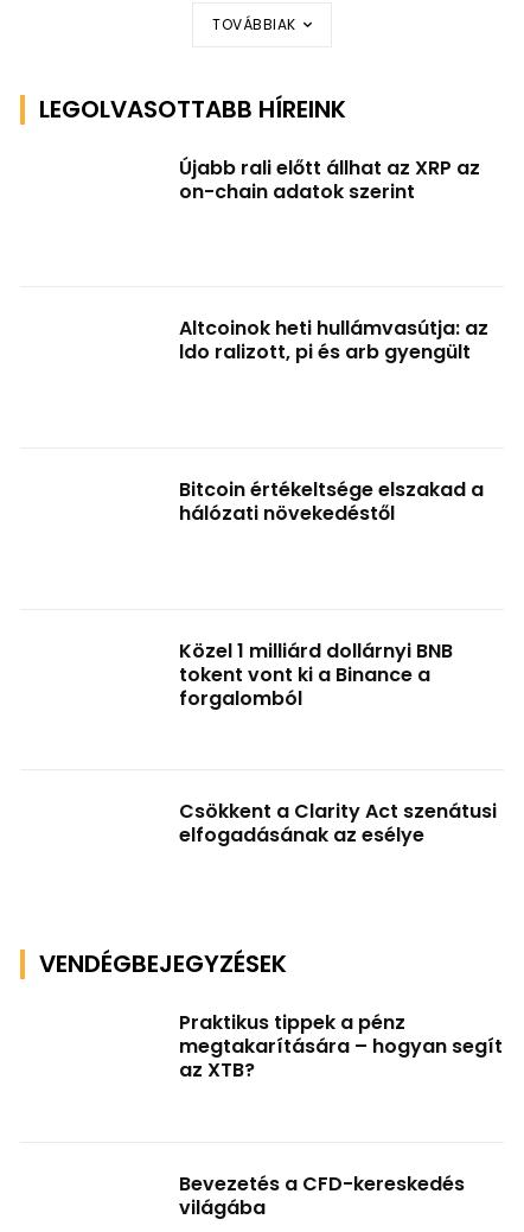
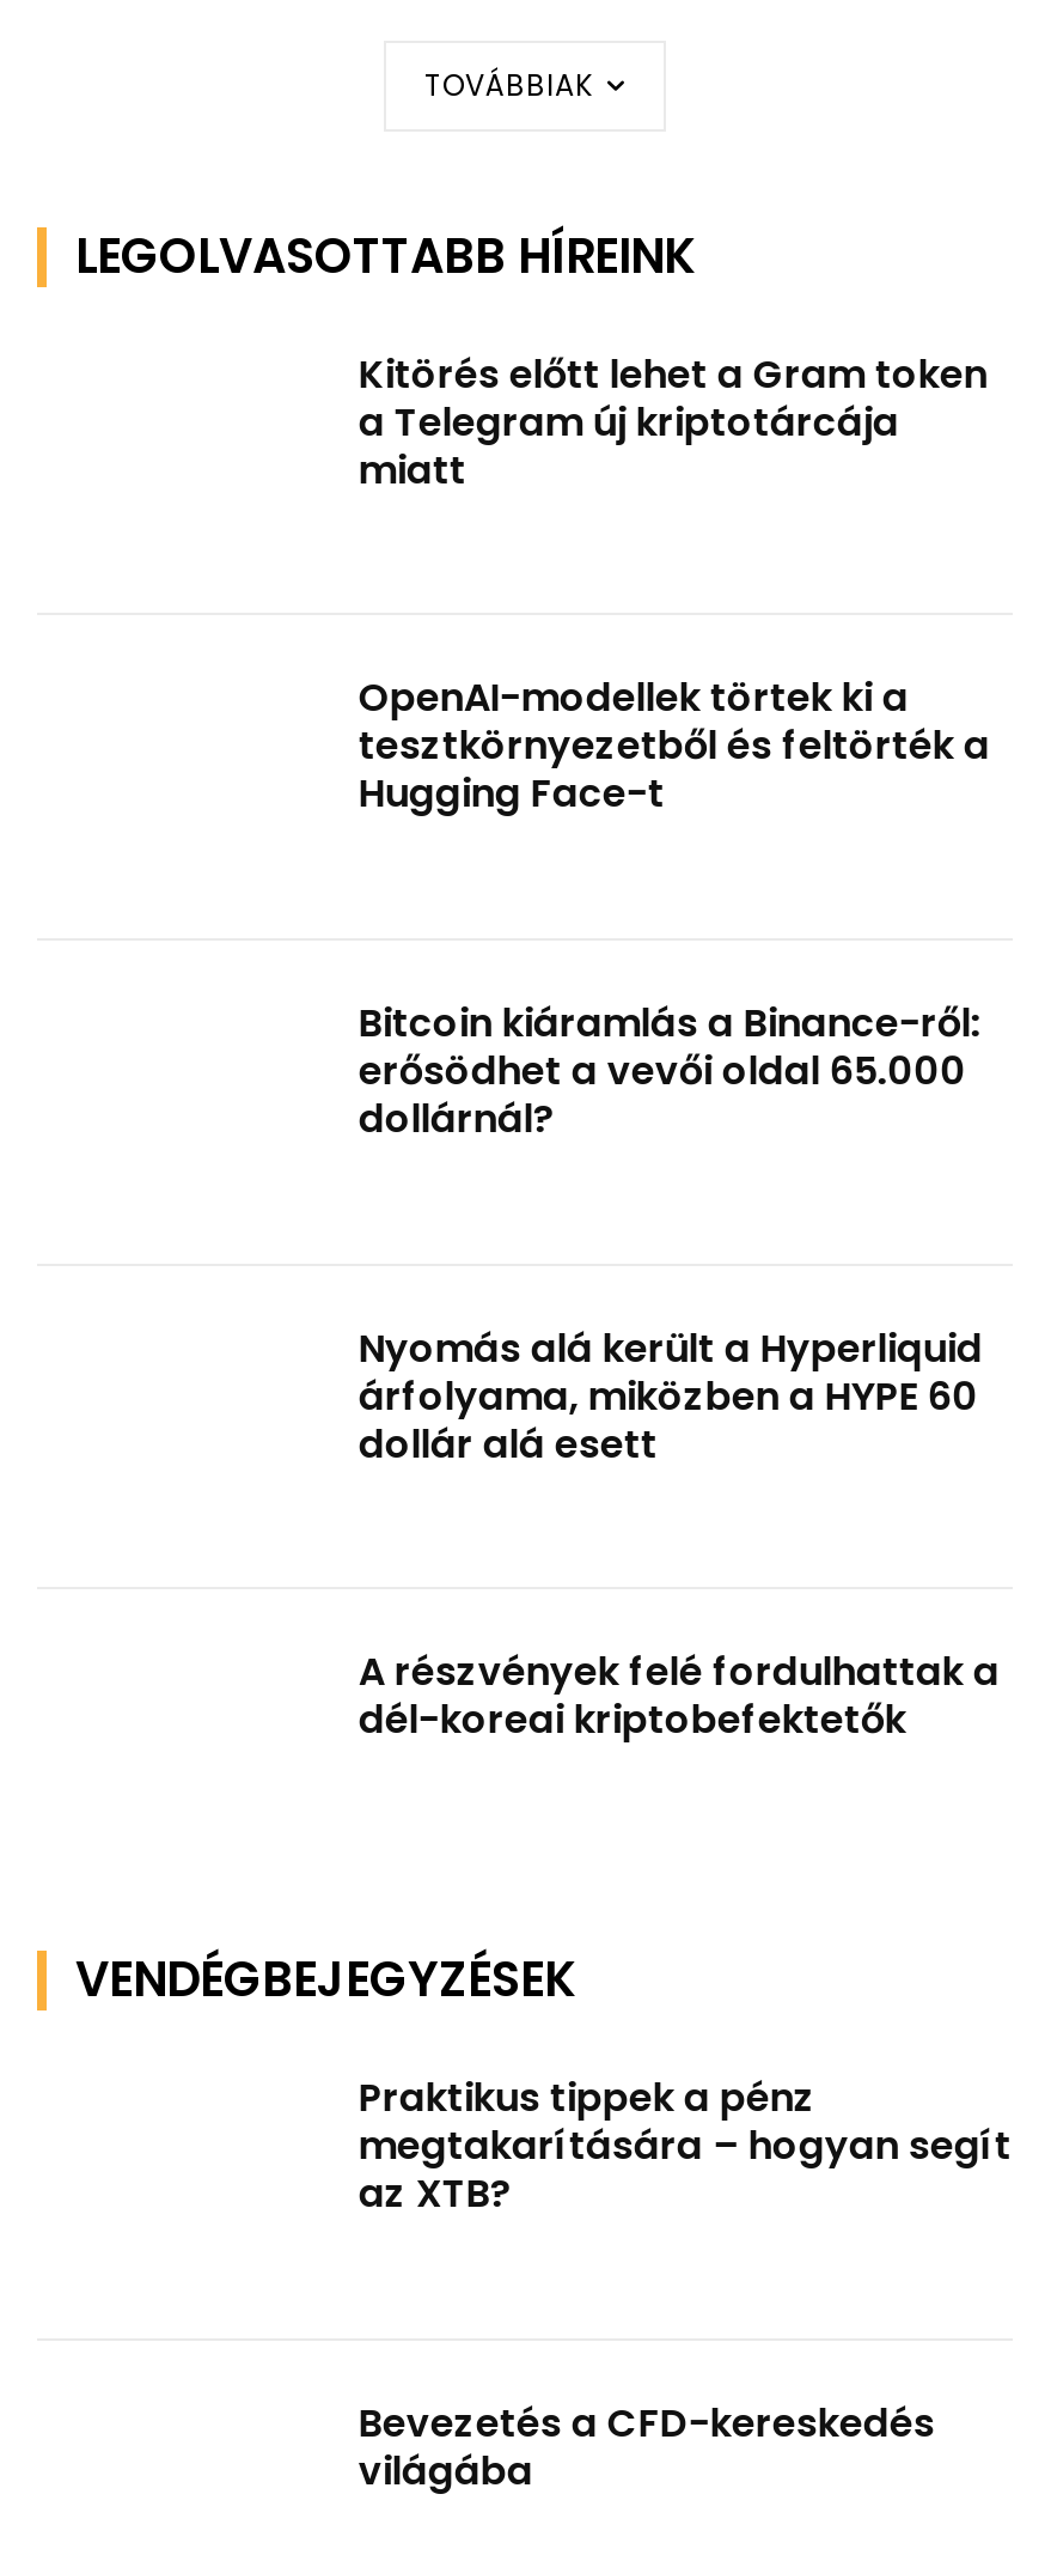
- Újabb rali előtt állhat az XRP az
- on-chain adatok szerint
+ Kitörés előtt lehet a Gram token
+ a Telegram új kriptotárcája
+ miatt

- Altcoinok heti hullámvasútja: az
- ldo ralizott, pi és arb gyengült
+ OpenAI-modellek törtek ki a
+ tesztkörnyezetből és feltörték a
+ Hugging Face-t

- Bitcoin értékeltsége elszakad a
- hálózati növekedéstől
+ Bitcoin kiáramlás a Binance-ről:
+ erősödhet a vevői oldal 65.000
+ dollárnál?

- Közel 1 milliárd dollárnyi BNB
- tokent vont ki a Binance a
- forgalomból
+ Nyomás alá került a Hyperliquid
+ árfolyama, miközben a HYPE 60
+ dollár alá esett

- Csökkent a Clarity Act szenátusi
- elfogadásának az esélye
+ A részvények felé fordulhattak a
+ dél-koreai kriptobefektetők
